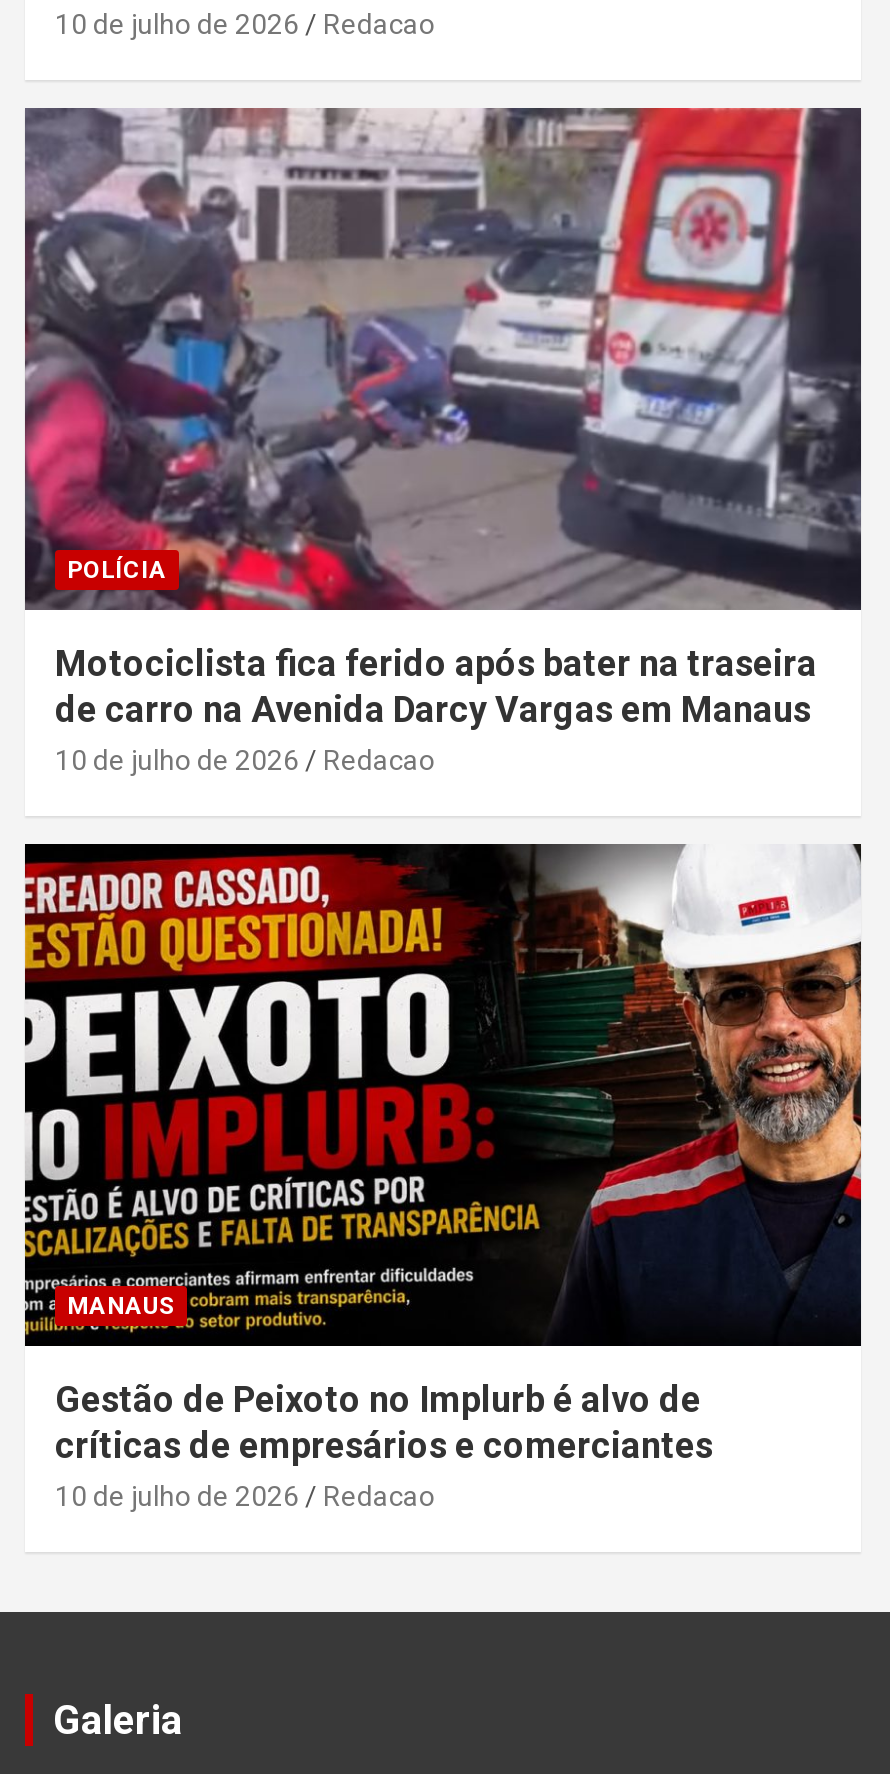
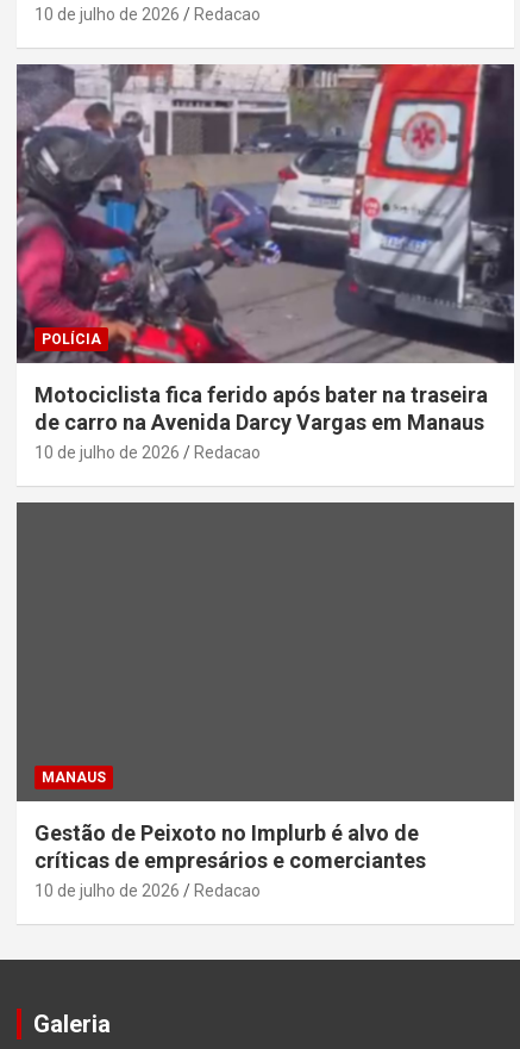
- [image]
